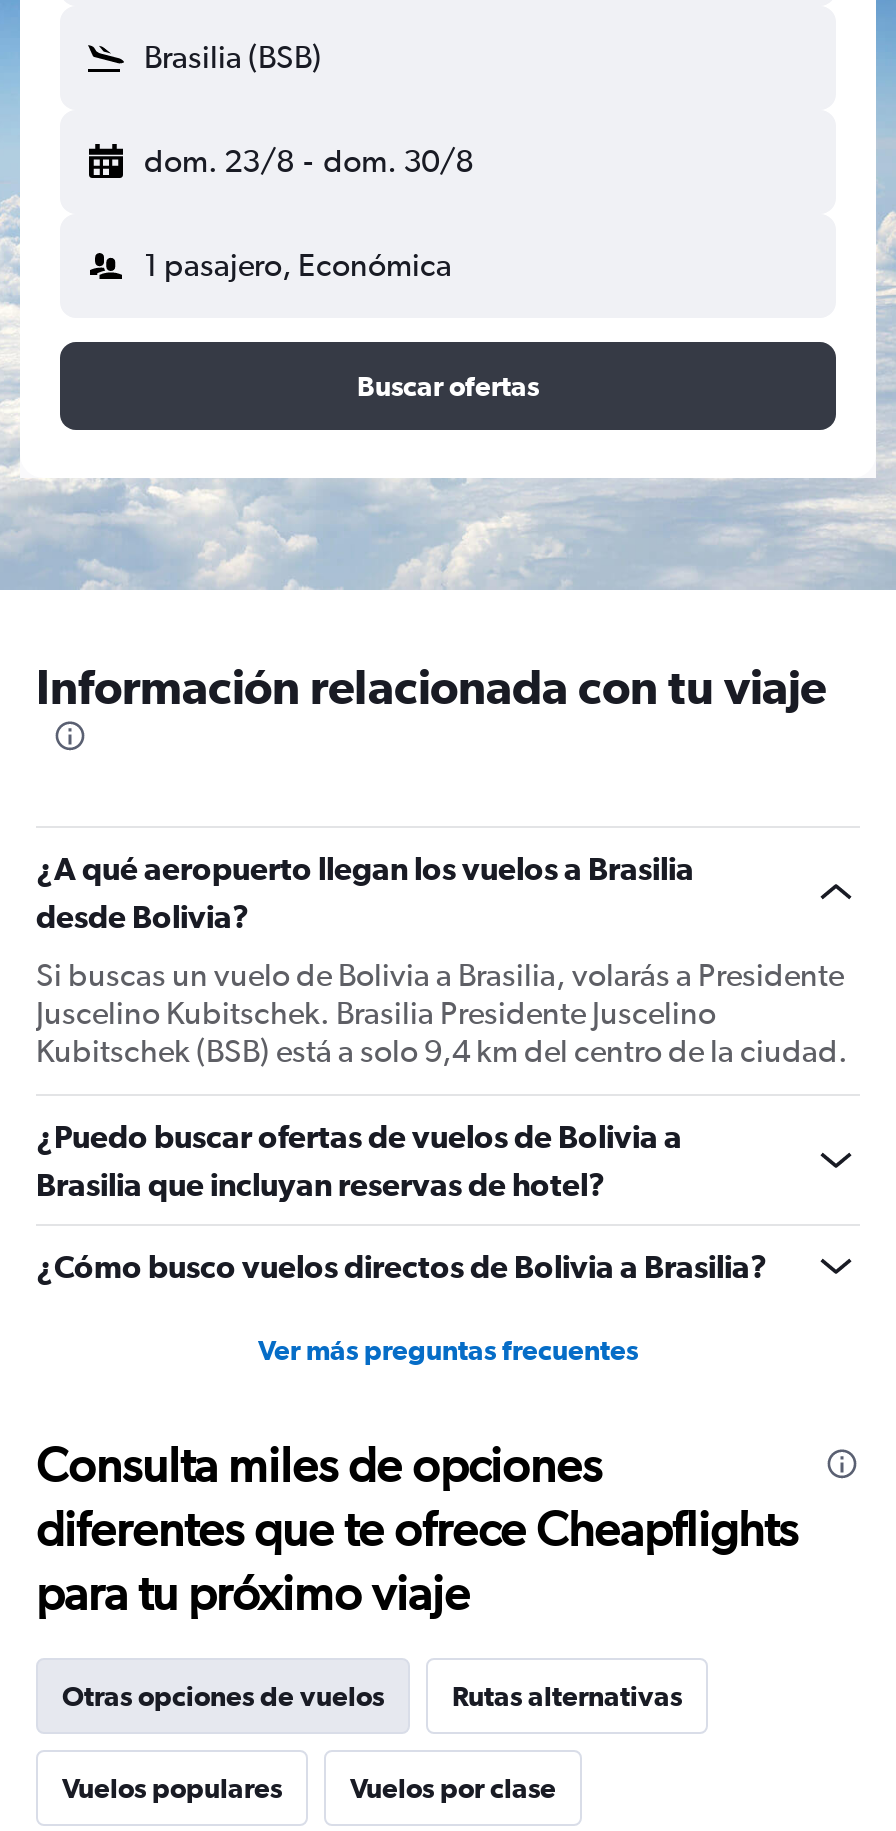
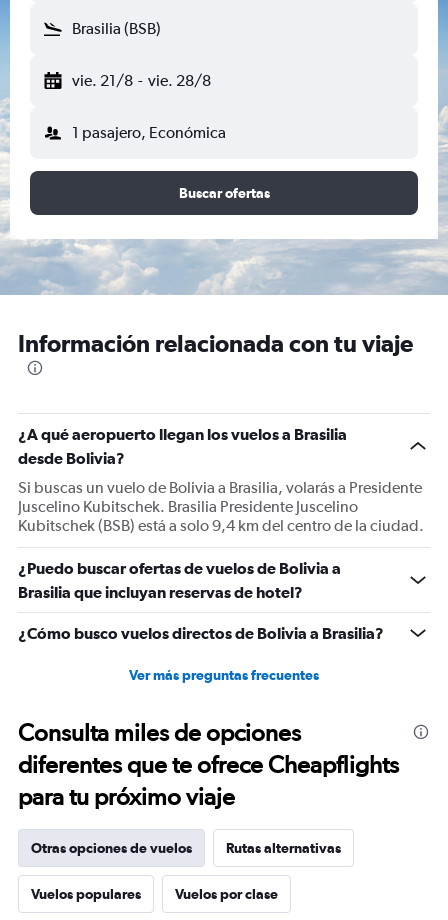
- dom. 23/8 - dom. 30/8
+ vie. 21/8 - vie. 28/8
